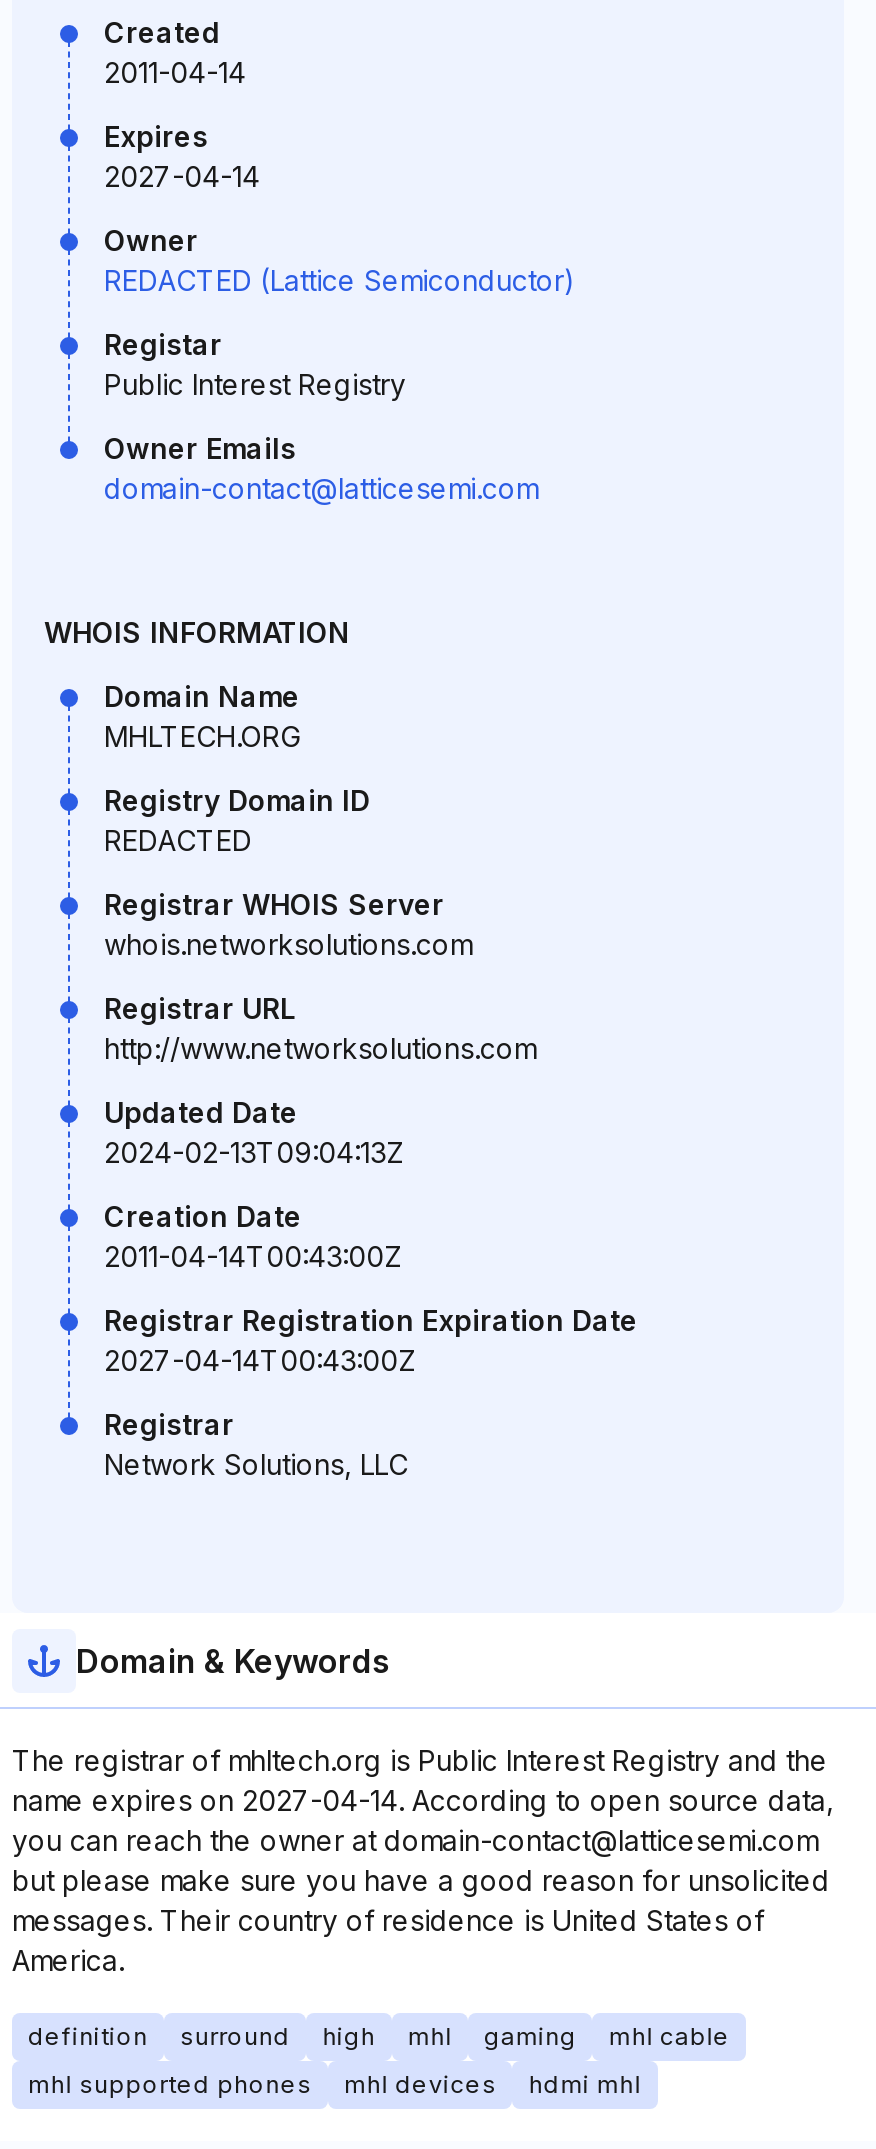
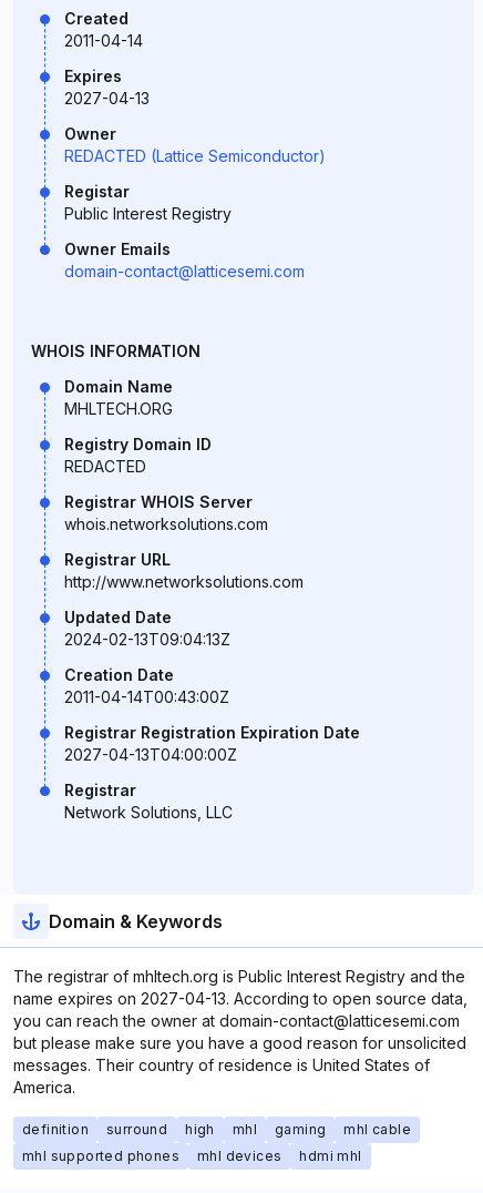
- 2027-04-14
+ 2027-04-13

- 2027-04-14T00:43:00Z
+ 2027-04-13T04:00:00Z

- name expires on 2027-04-14. According to open source data,
+ name expires on 2027-04-13. According to open source data,
